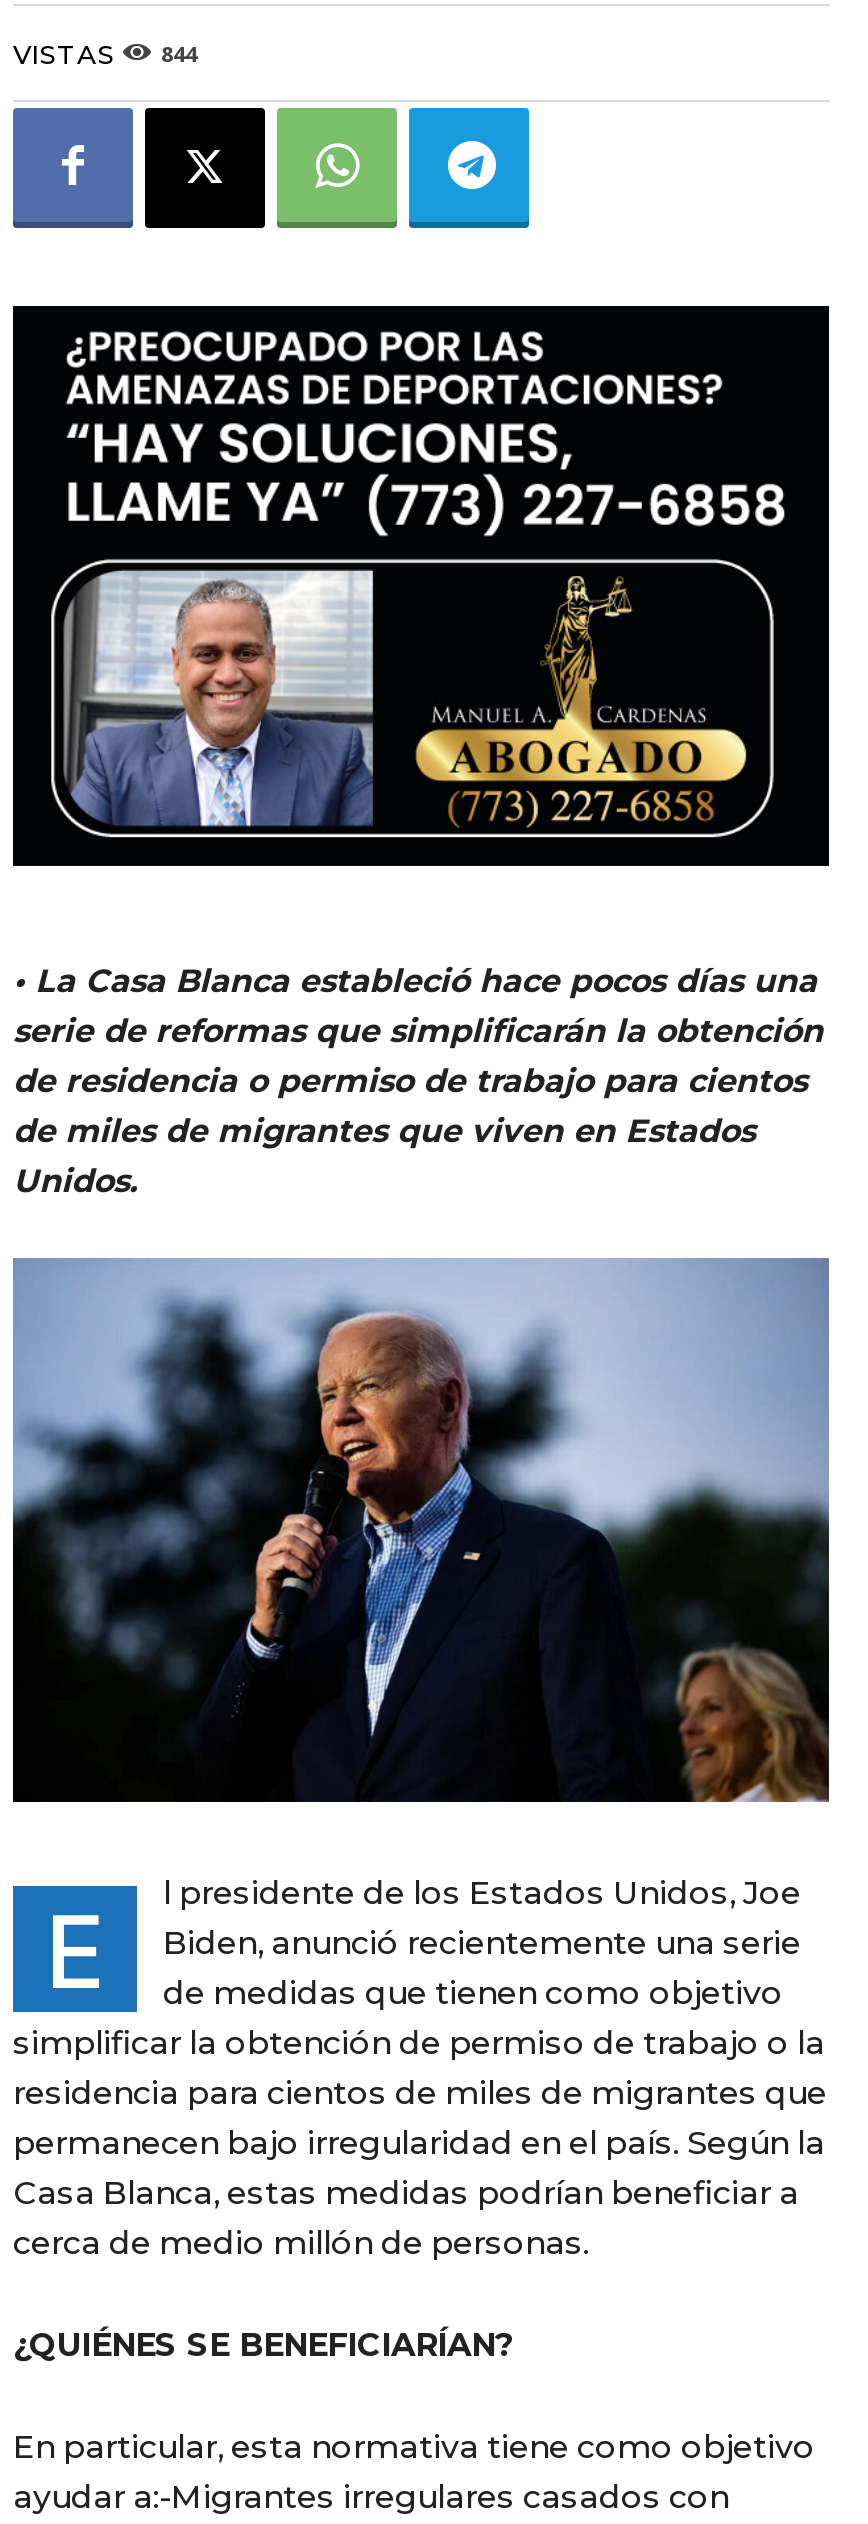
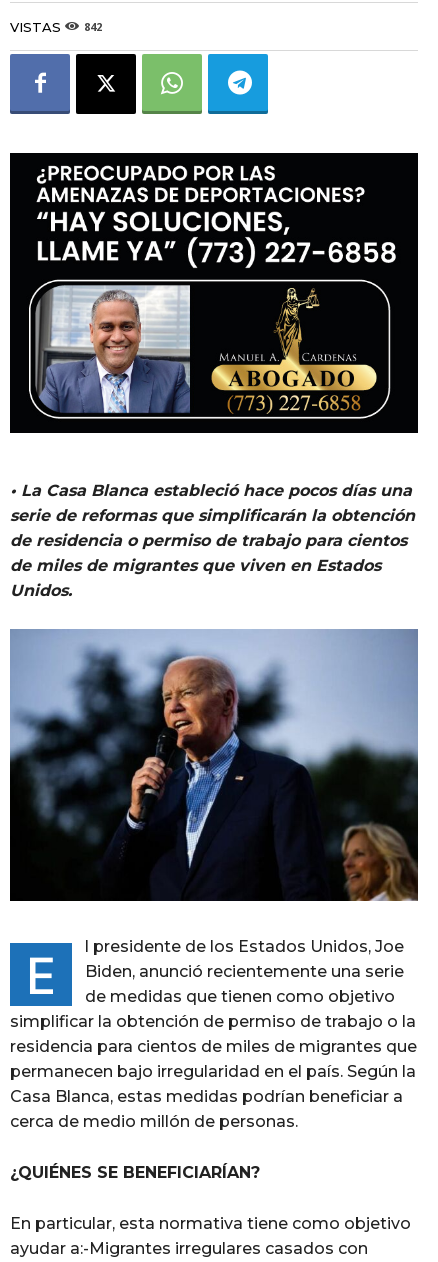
- VISTAS 844
+ VISTAS 842
